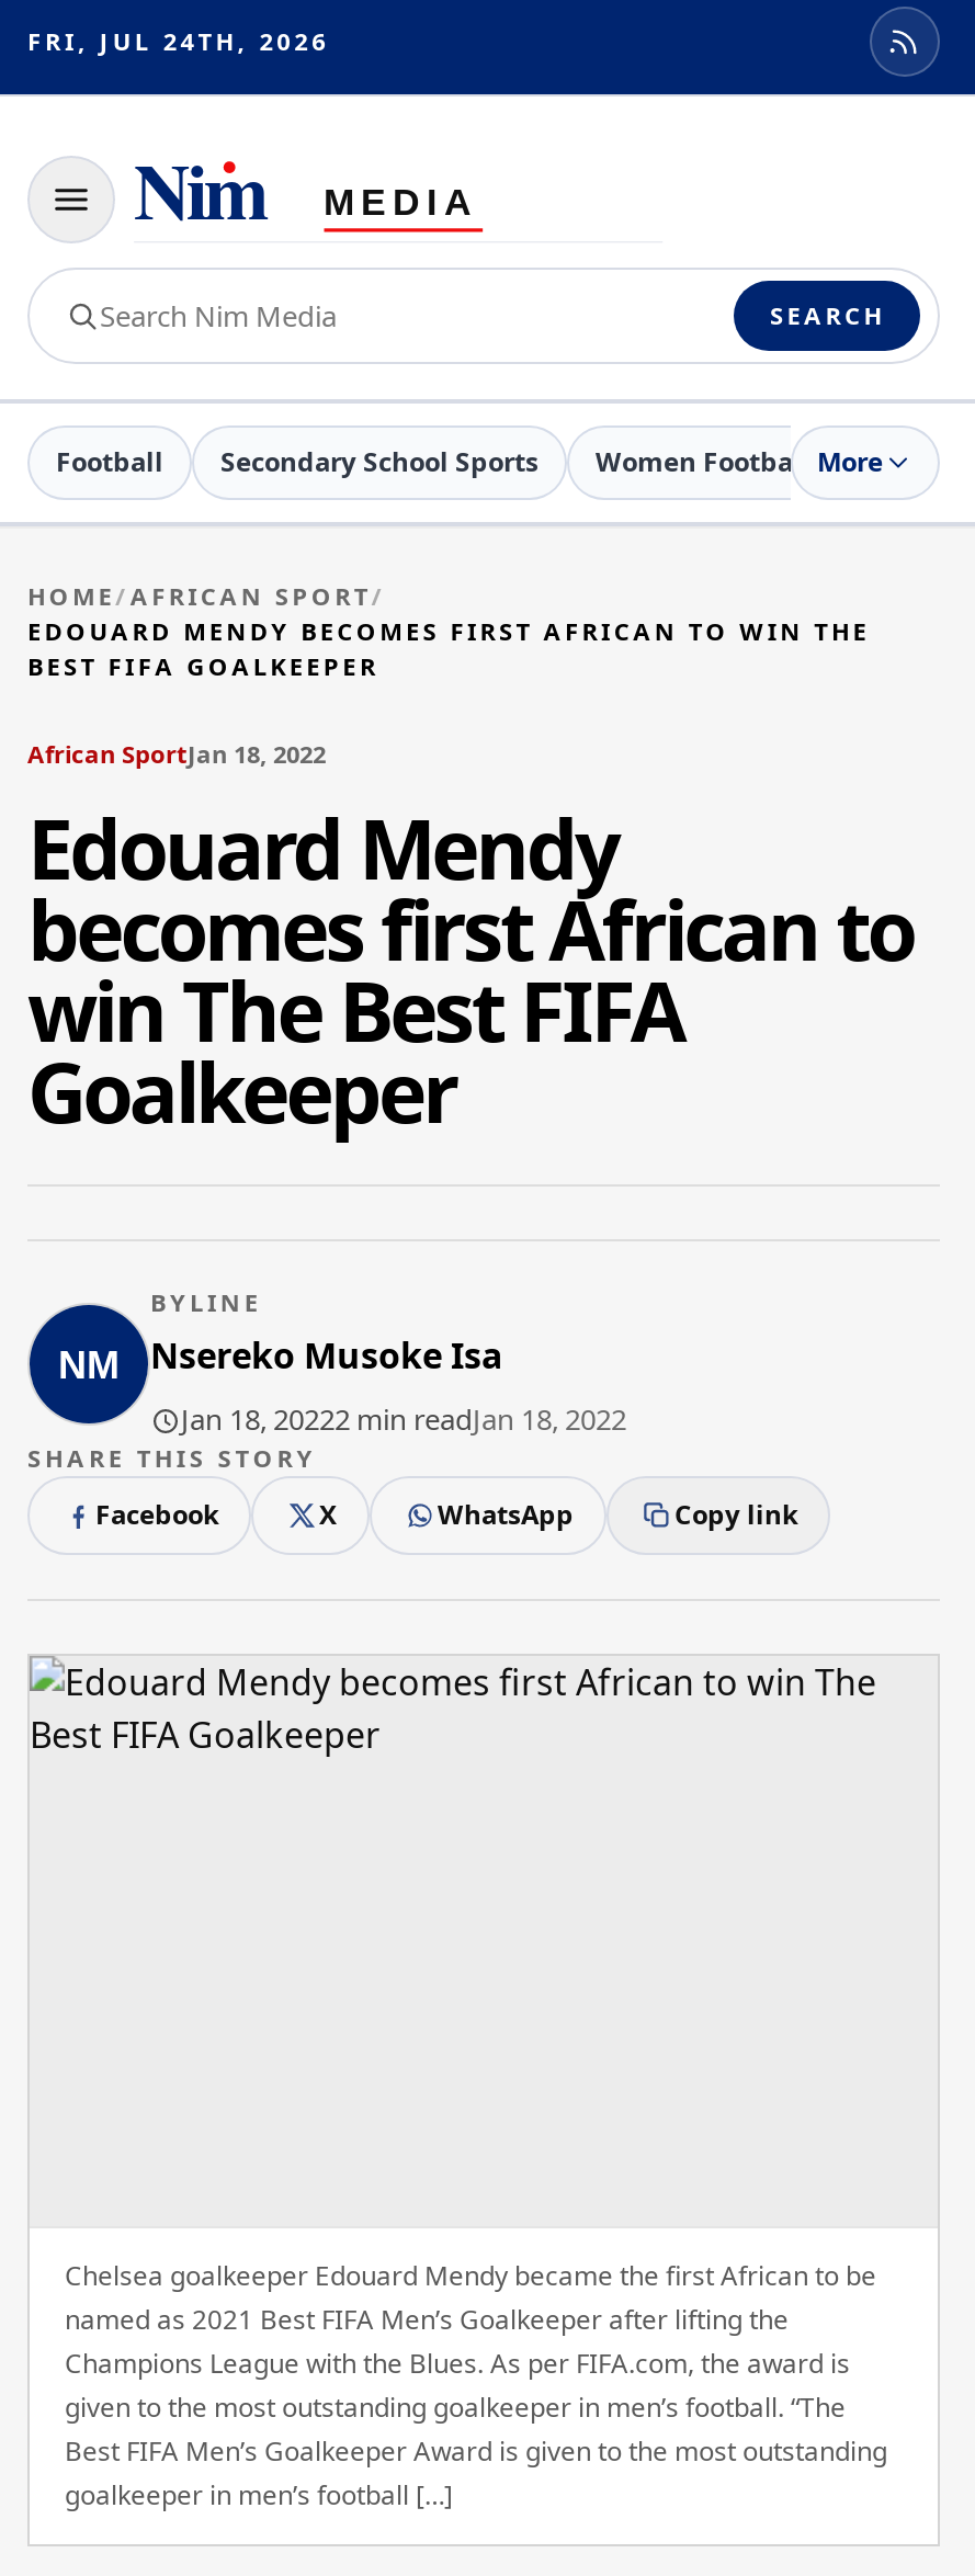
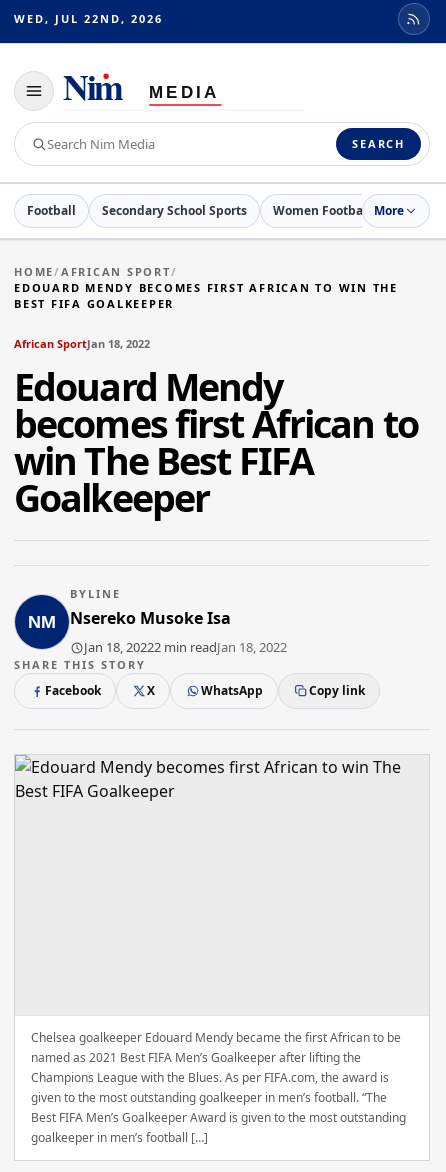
- FRI, JUL 24TH, 2026
+ WED, JUL 22ND, 2026
